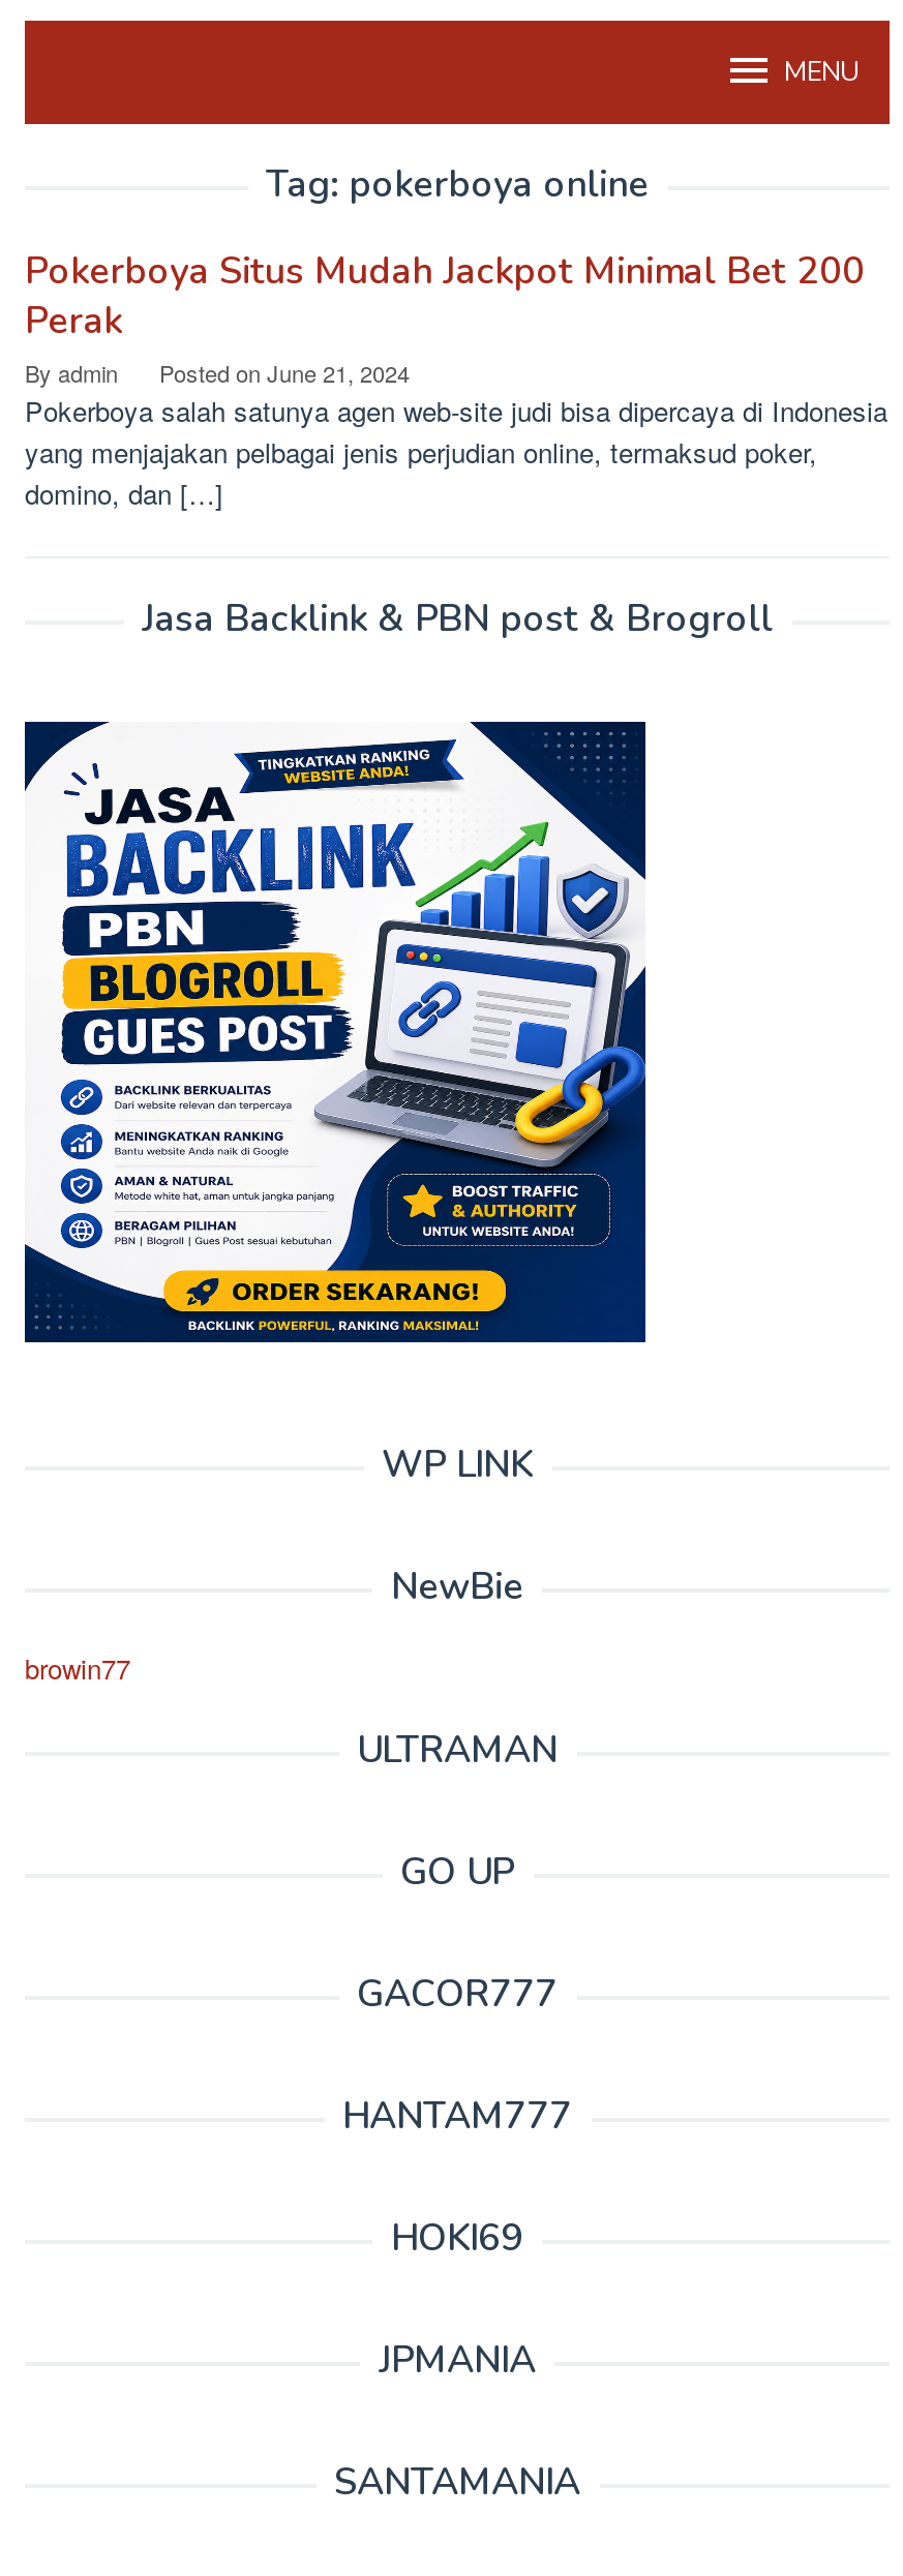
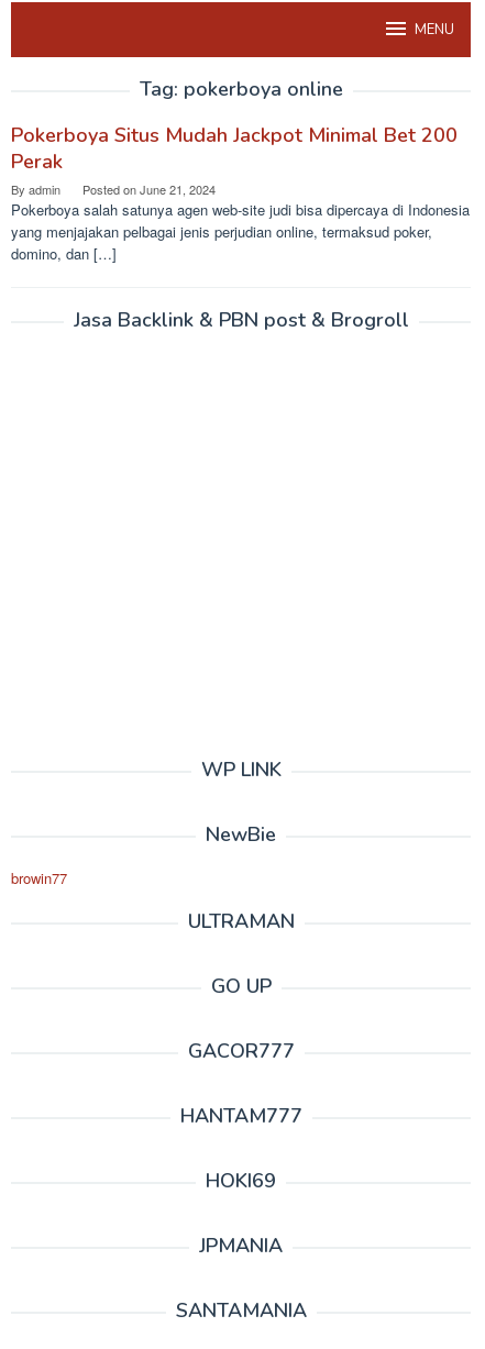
- [image]
